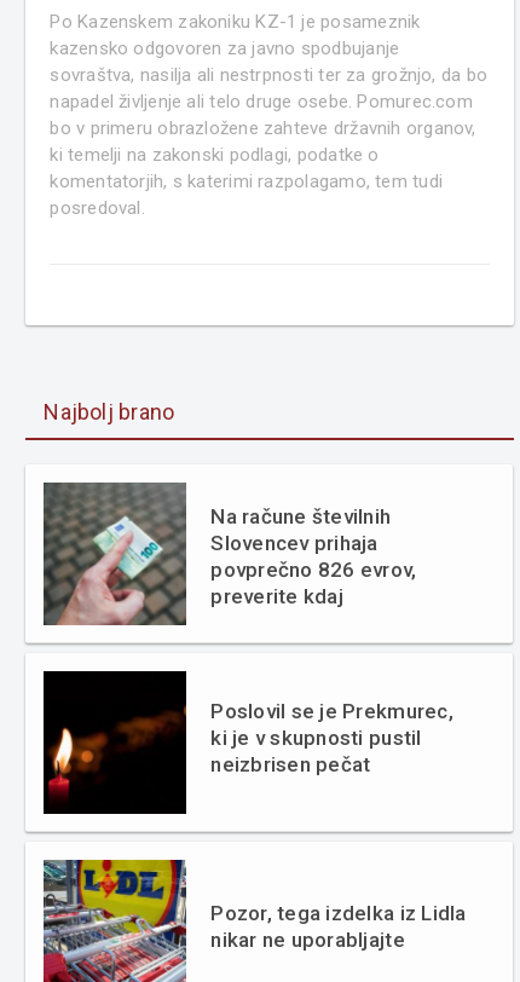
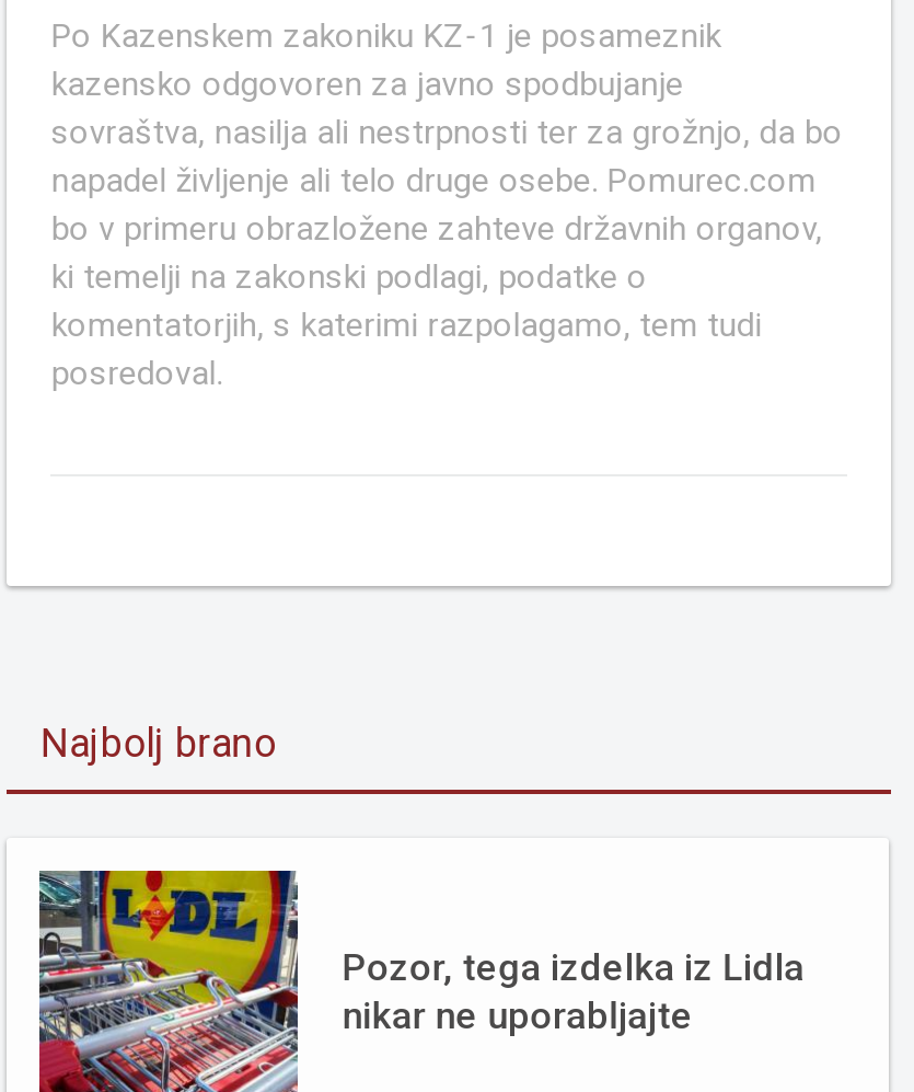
- [image]
- Na račune številnih
- Slovencev prihaja
- povprečno 826 evrov,
- preverite kdaj

- [image]
- Poslovil se je Prekmurec,
- ki je v skupnosti pustil
- neizbrisen pečat
